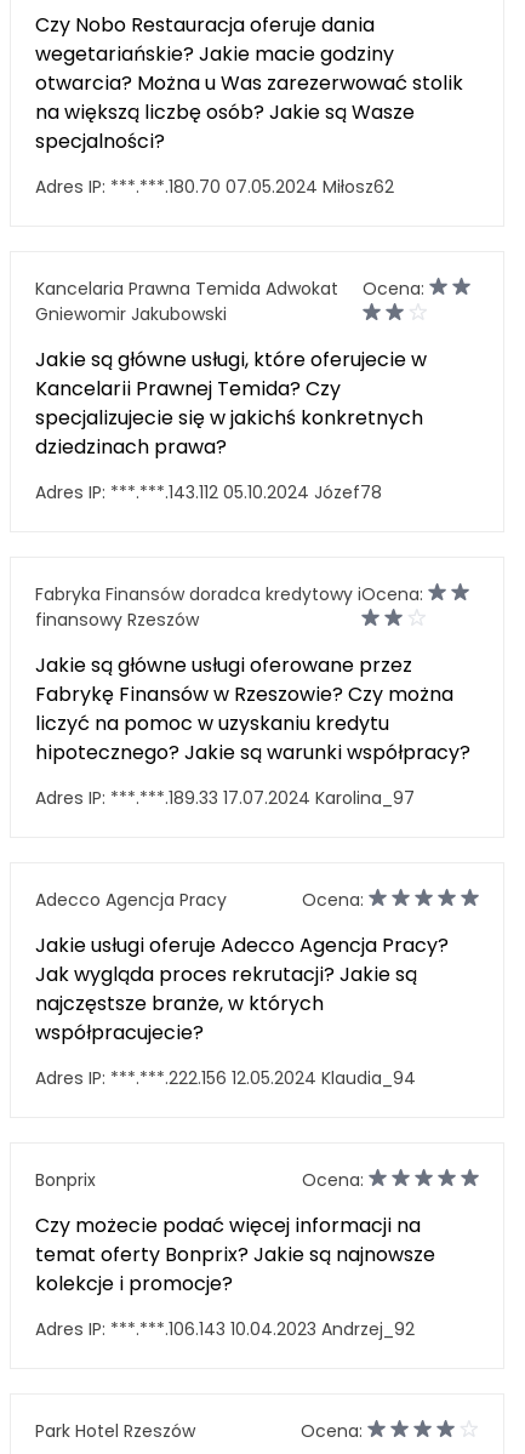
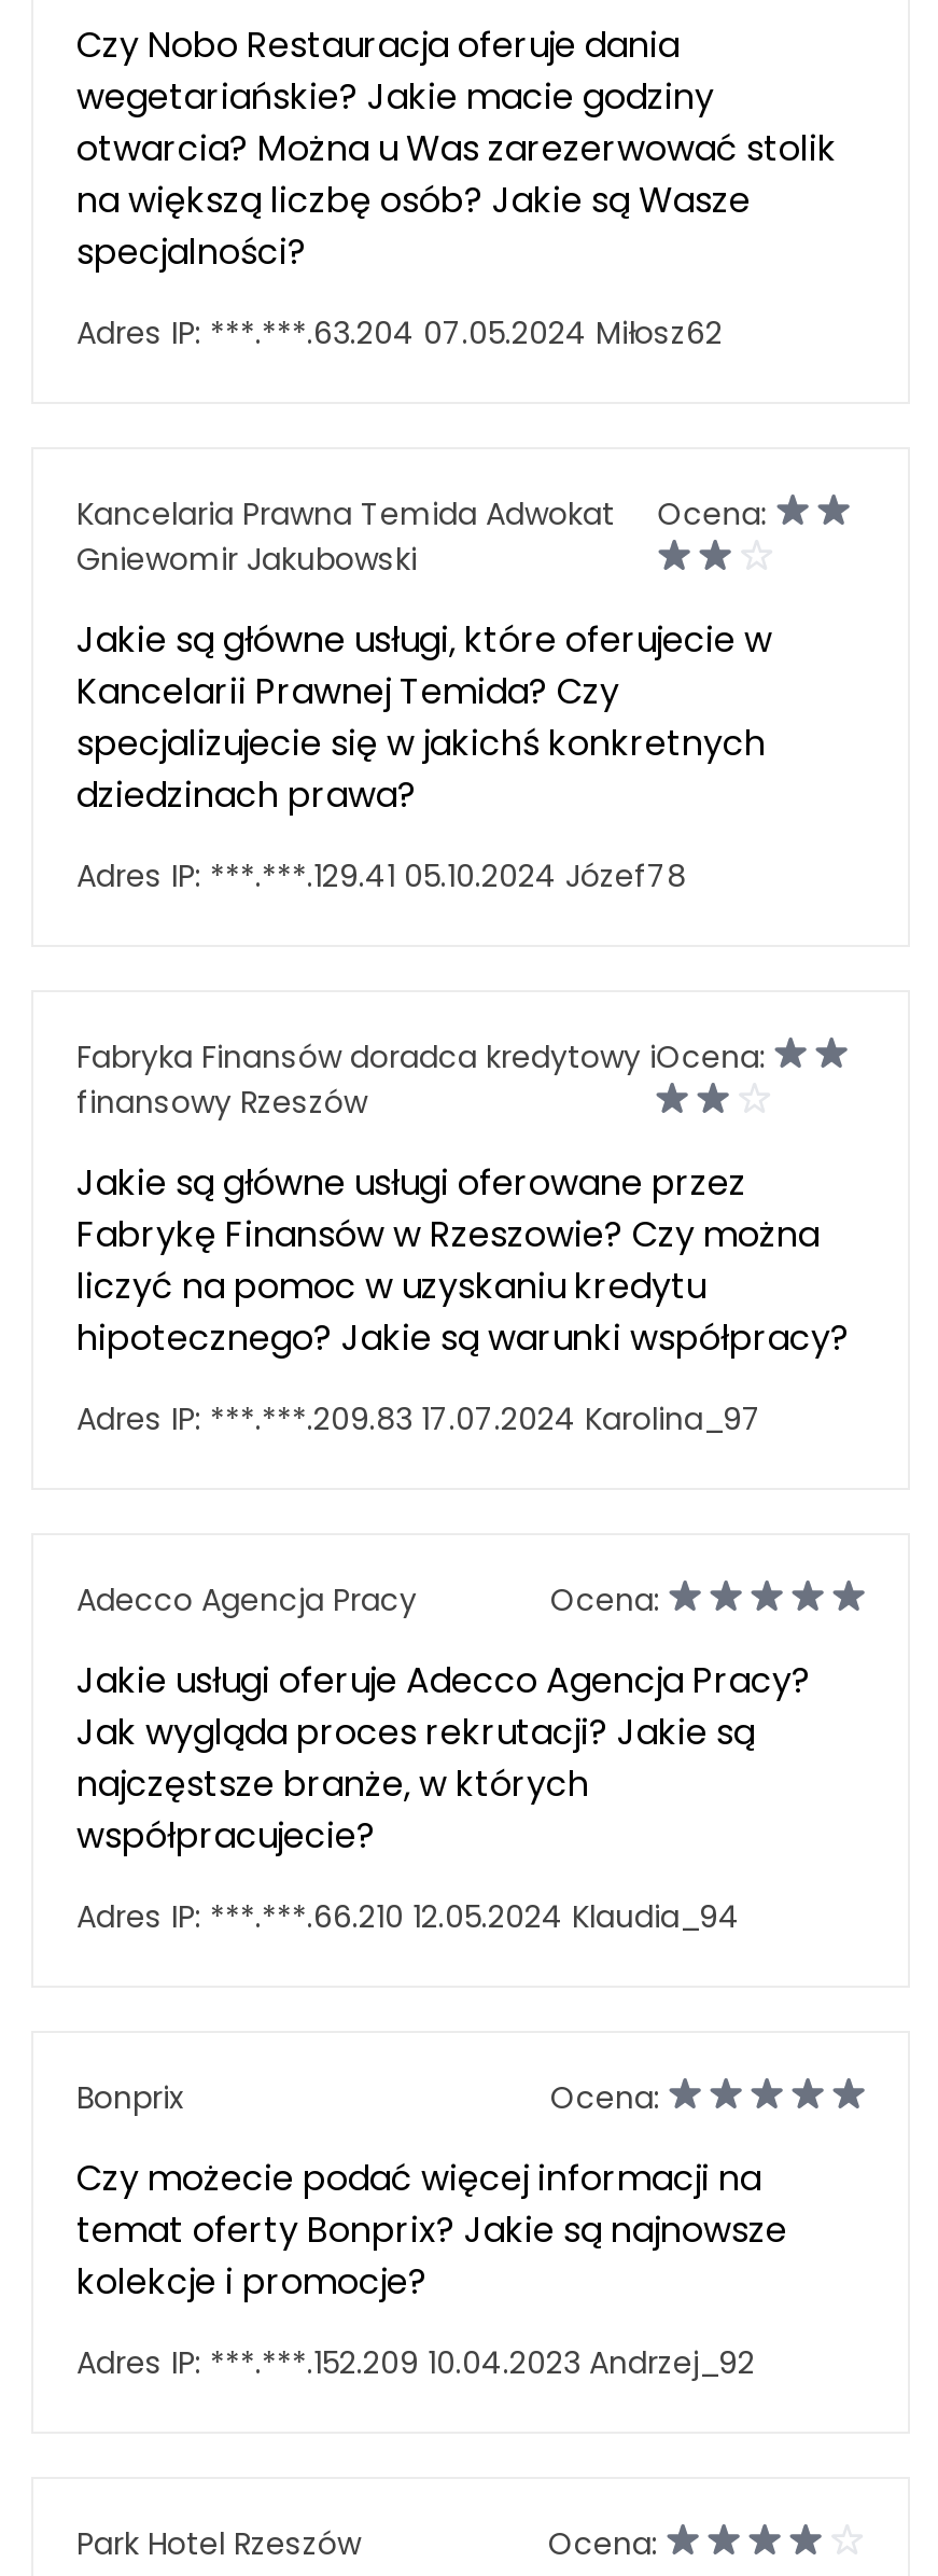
- Adres IP: ***.***.180.70 07.05.2024 Miłosz62
+ Adres IP: ***.***.63.204 07.05.2024 Miłosz62

- Adres IP: ***.***.143.112 05.10.2024 Józef78
+ Adres IP: ***.***.129.41 05.10.2024 Józef78

- Adres IP: ***.***.189.33 17.07.2024 Karolina_97
+ Adres IP: ***.***.209.83 17.07.2024 Karolina_97

- Adres IP: ***.***.222.156 12.05.2024 Klaudia_94
+ Adres IP: ***.***.66.210 12.05.2024 Klaudia_94

- Adres IP: ***.***.106.143 10.04.2023 Andrzej_92
+ Adres IP: ***.***.152.209 10.04.2023 Andrzej_92
